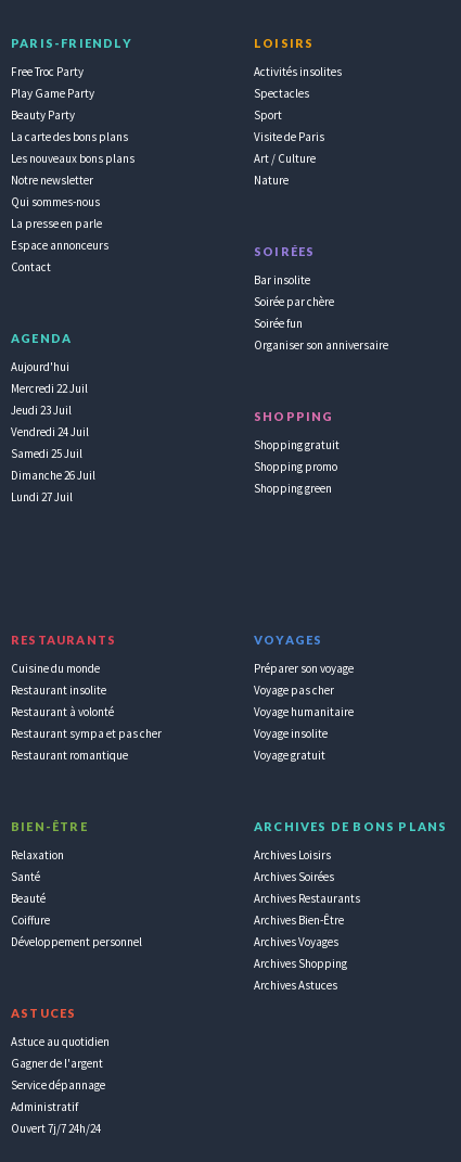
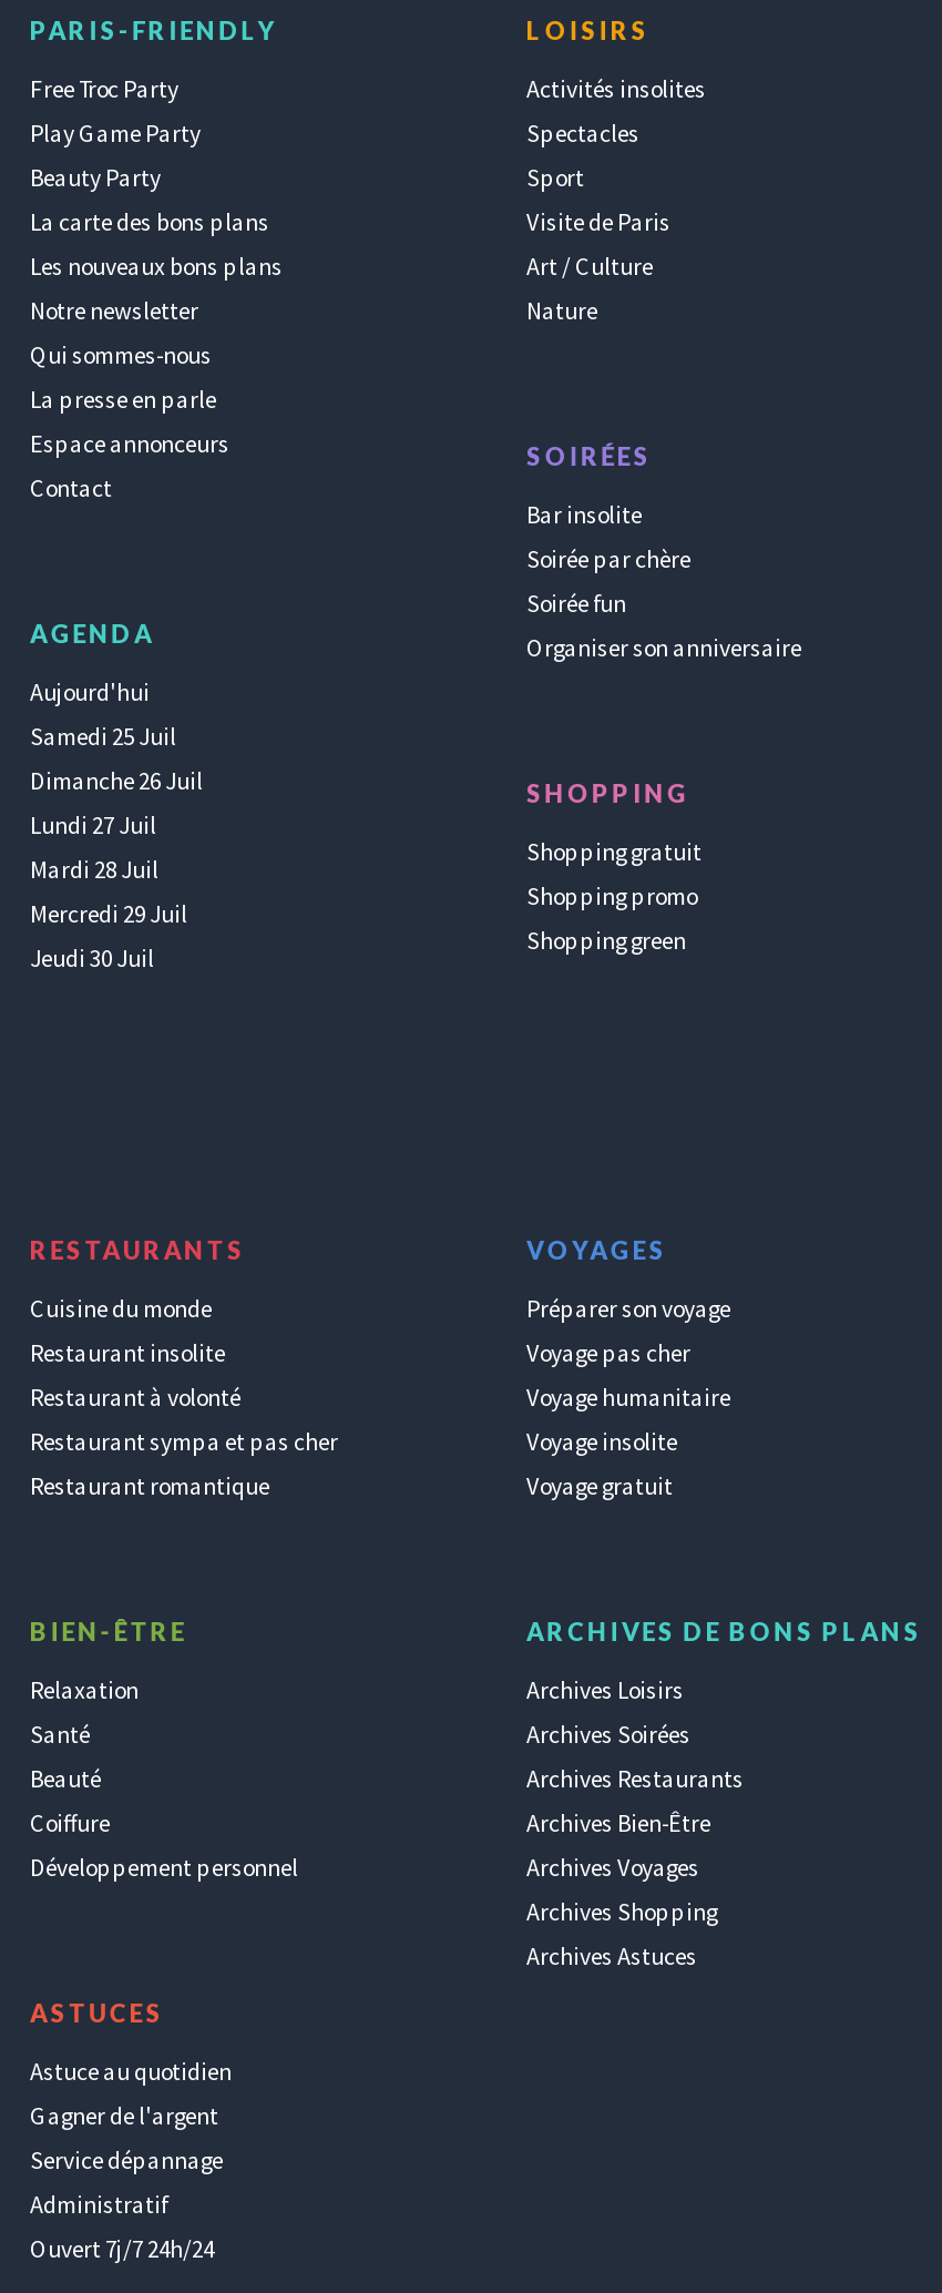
- Mercredi 22 Juil
- Jeudi 23 Juil
- Vendredi 24 Juil

+ Mardi 28 Juil
+ Mercredi 29 Juil
+ Jeudi 30 Juil

moved up: Samedi 25 Juil | Dimanche 26 Juil | Lundi 27 Juil
